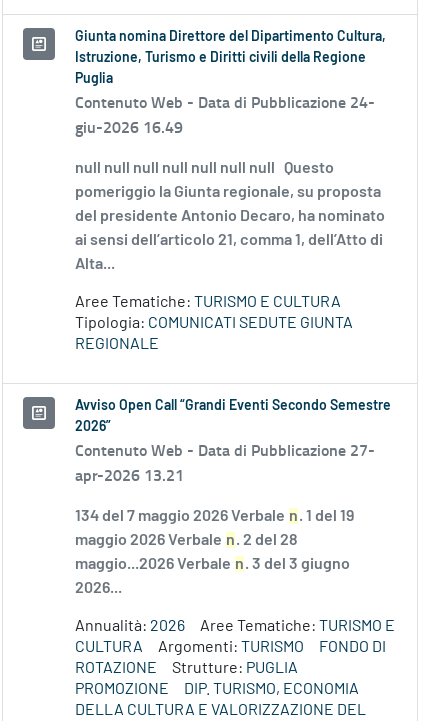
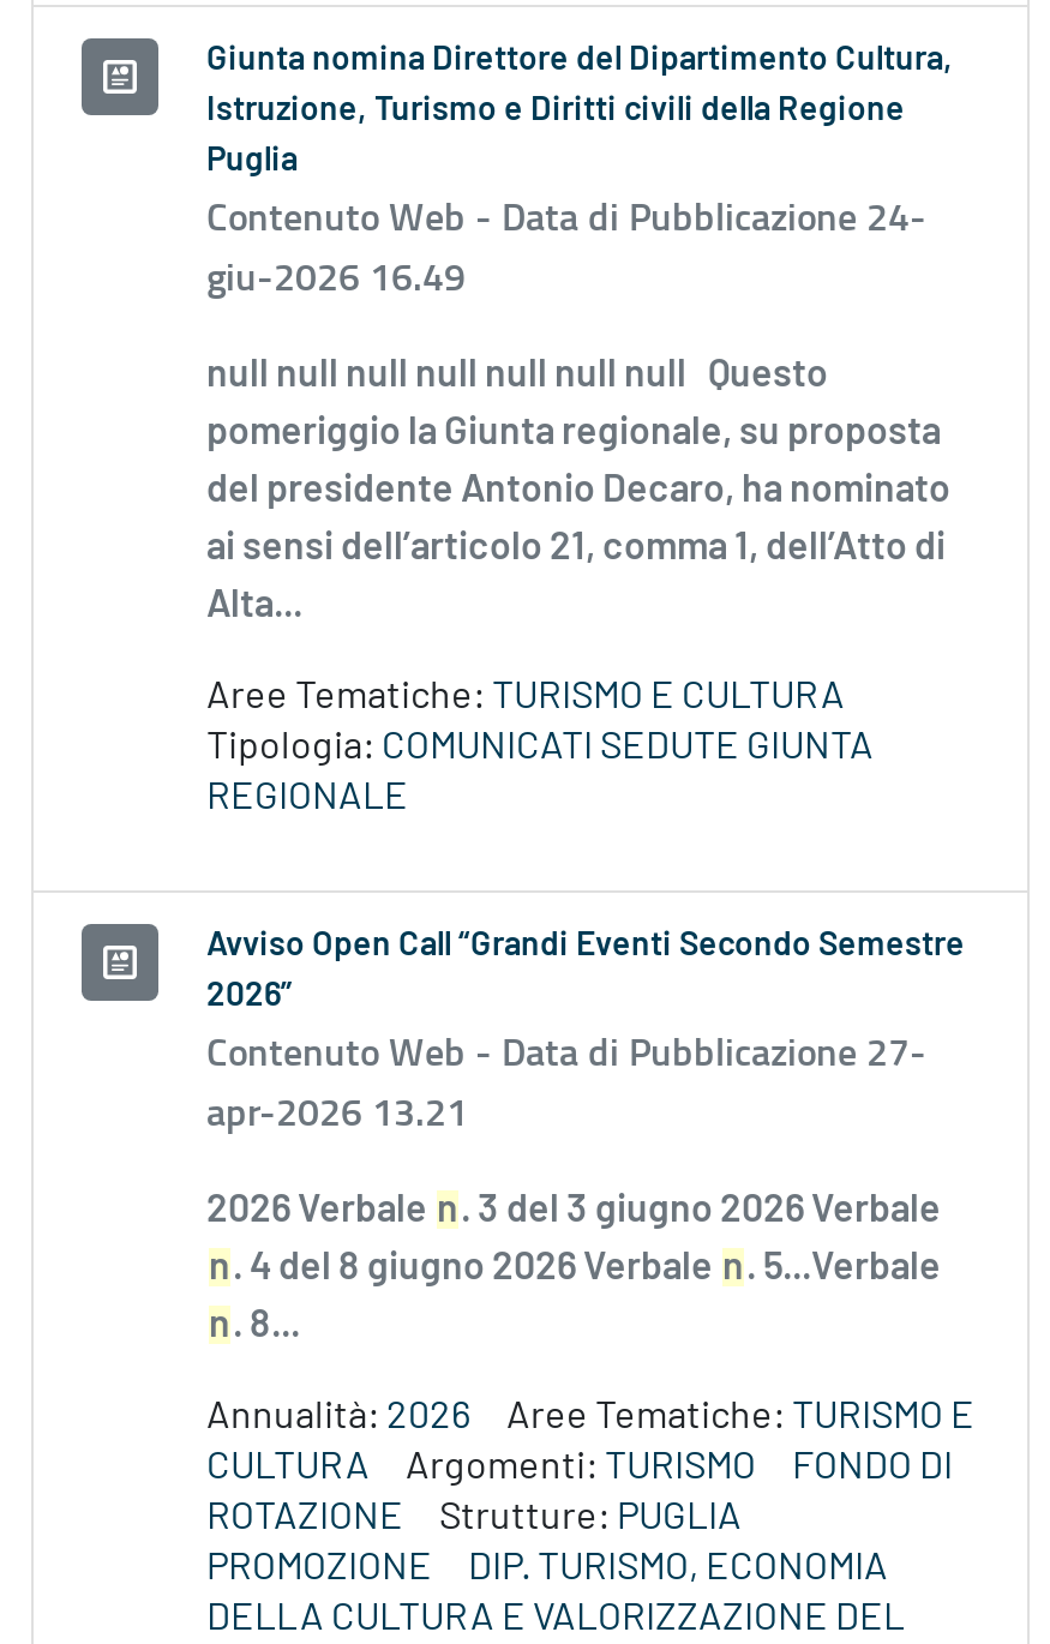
- 134 del 7 maggio 2026 Verbale n. 1 del 19
- maggio 2026 Verbale n. 2 del 28
- maggio...2026 Verbale n. 3 del 3 giugno
- 2026...
+ 2026 Verbale n. 3 del 3 giugno 2026 Verbale
+ n. 4 del 8 giugno 2026 Verbale n. 5...Verbale
+ n. 8...
